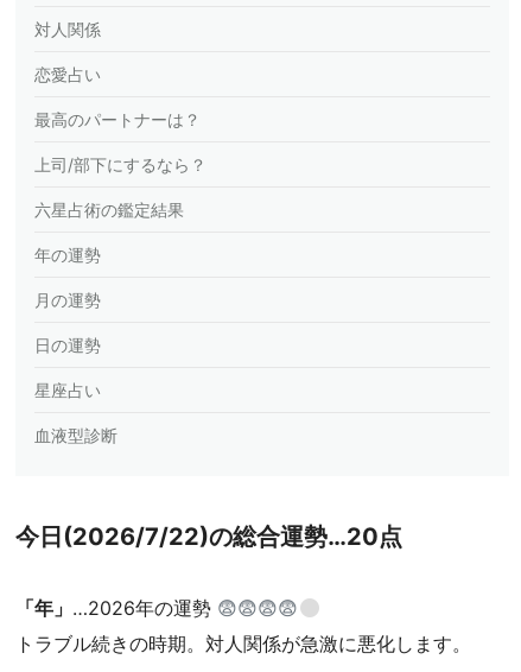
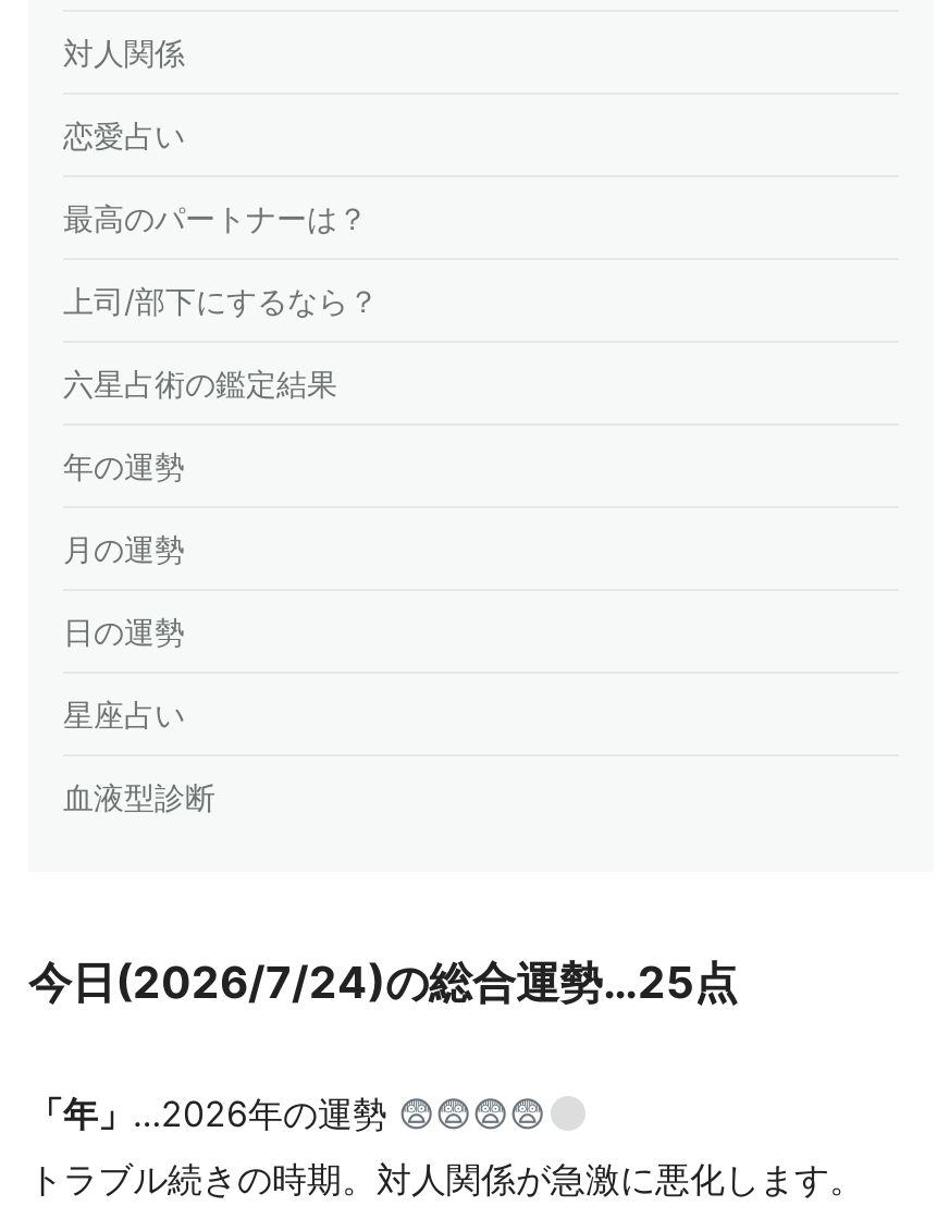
- 今日(2026/7/22)の総合運勢…20点
+ 今日(2026/7/24)の総合運勢…25点
